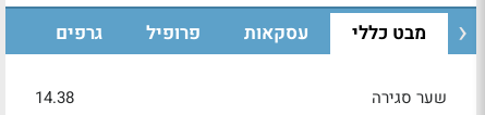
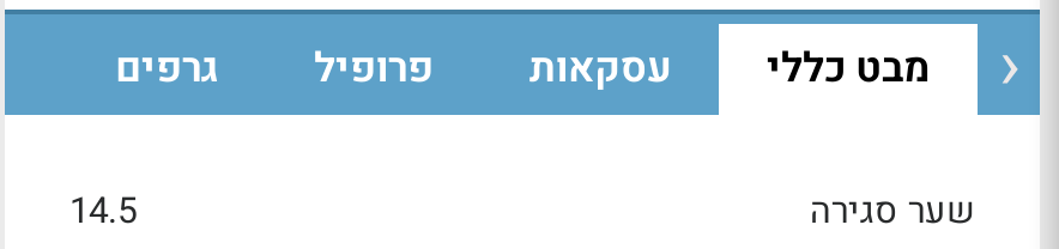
- 14.38
+ 14.5
